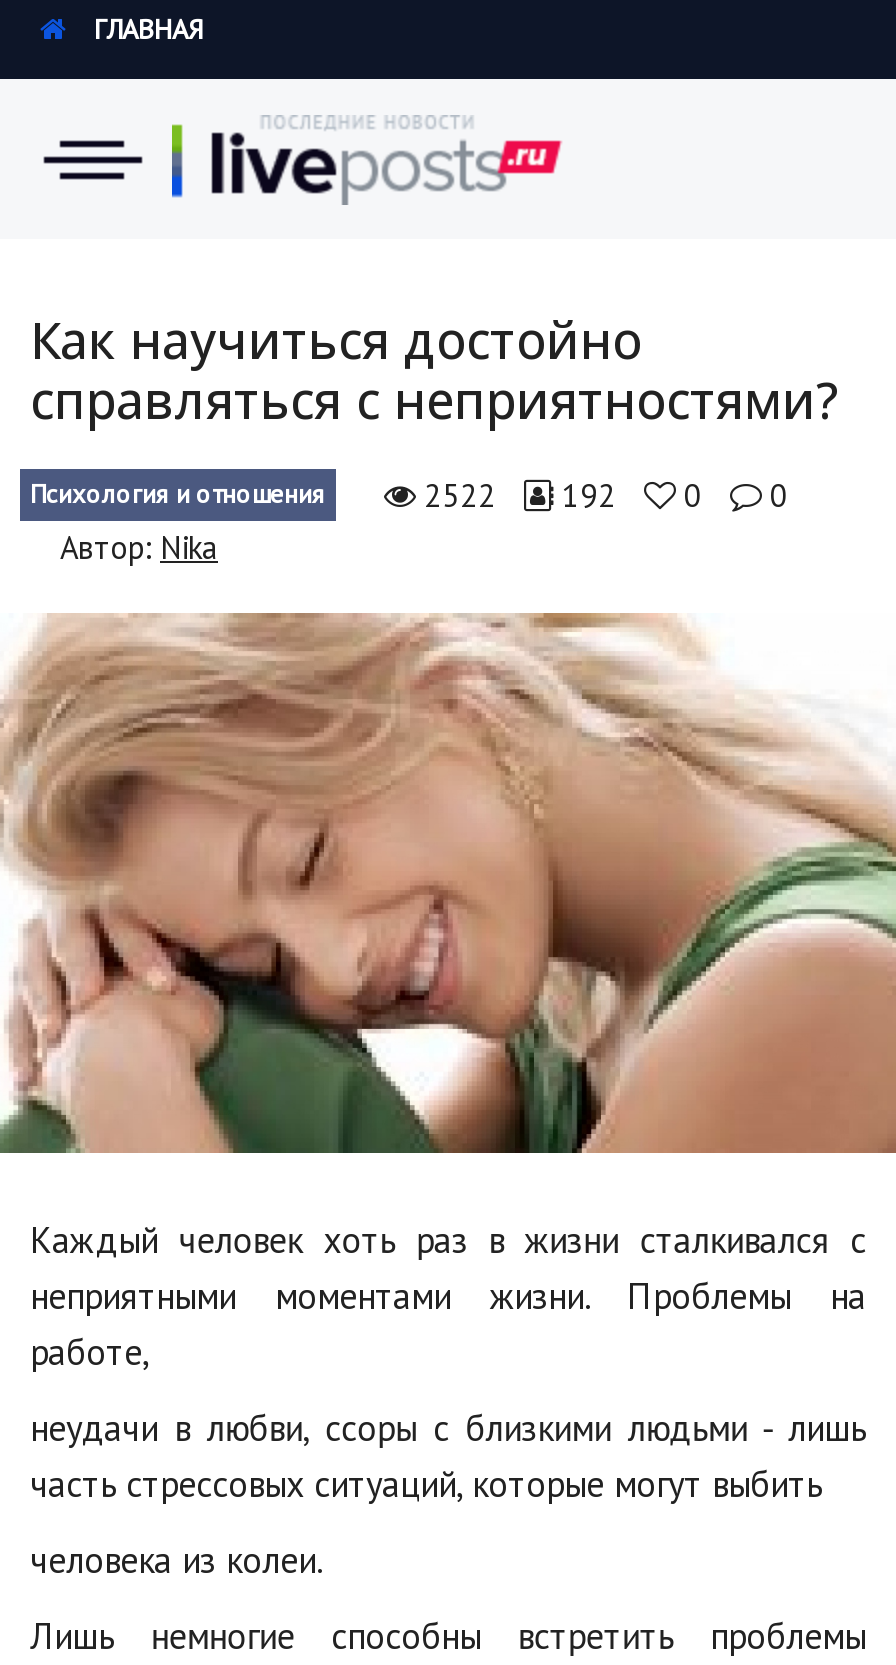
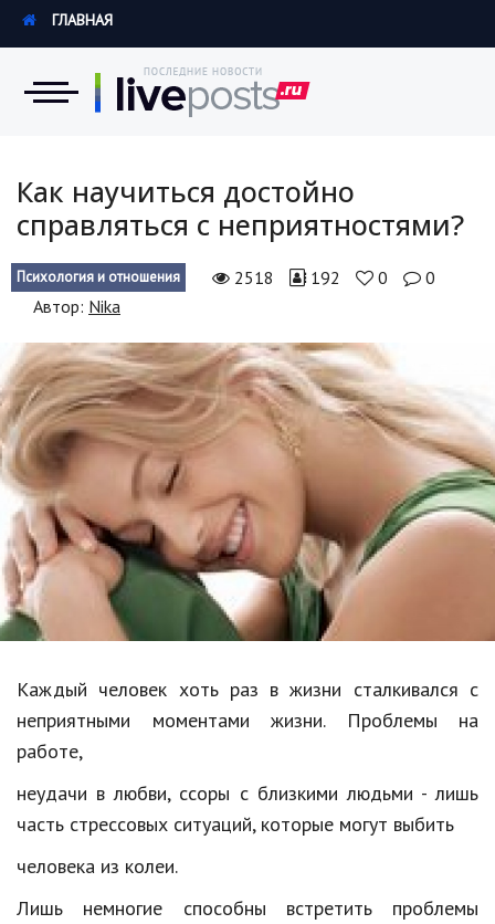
- 2522 192 0 0
+ 2518 192 0 0
